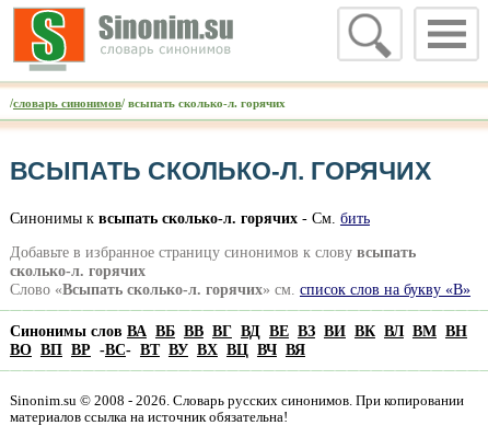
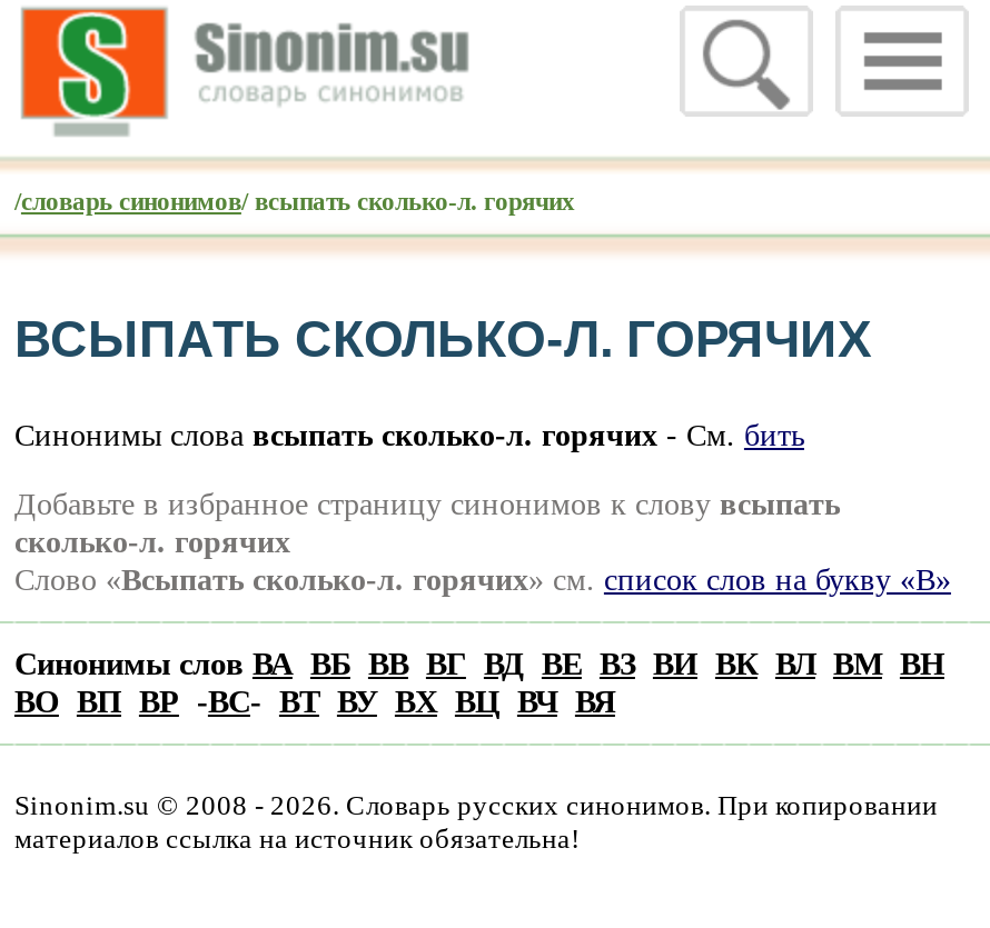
- Синонимы к всыпать сколько-л. горячих - См. бить
+ Синонимы слова всыпать сколько-л. горячих - Cм. бить
